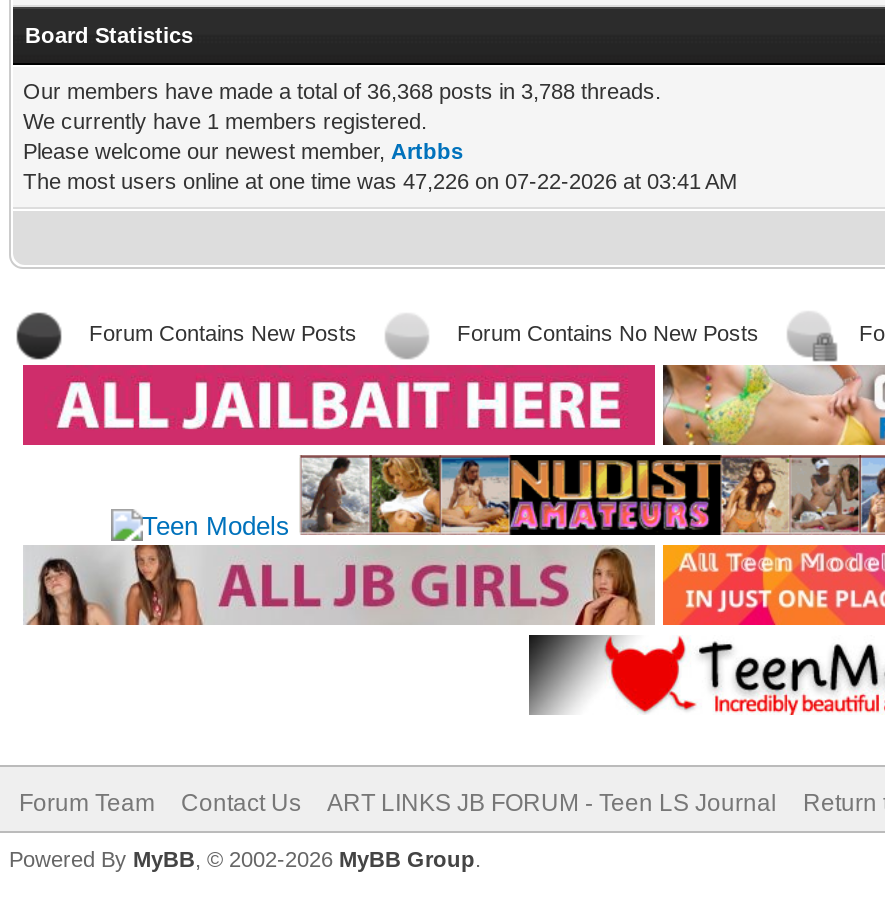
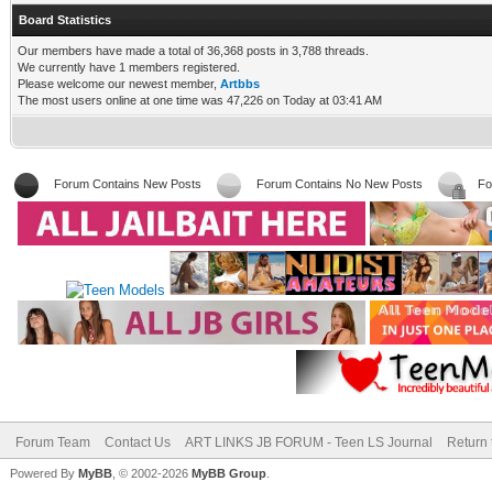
- The most users online at one time was 47,226 on 07-22-2026 at 03:41 AM
+ The most users online at one time was 47,226 on Today at 03:41 AM
